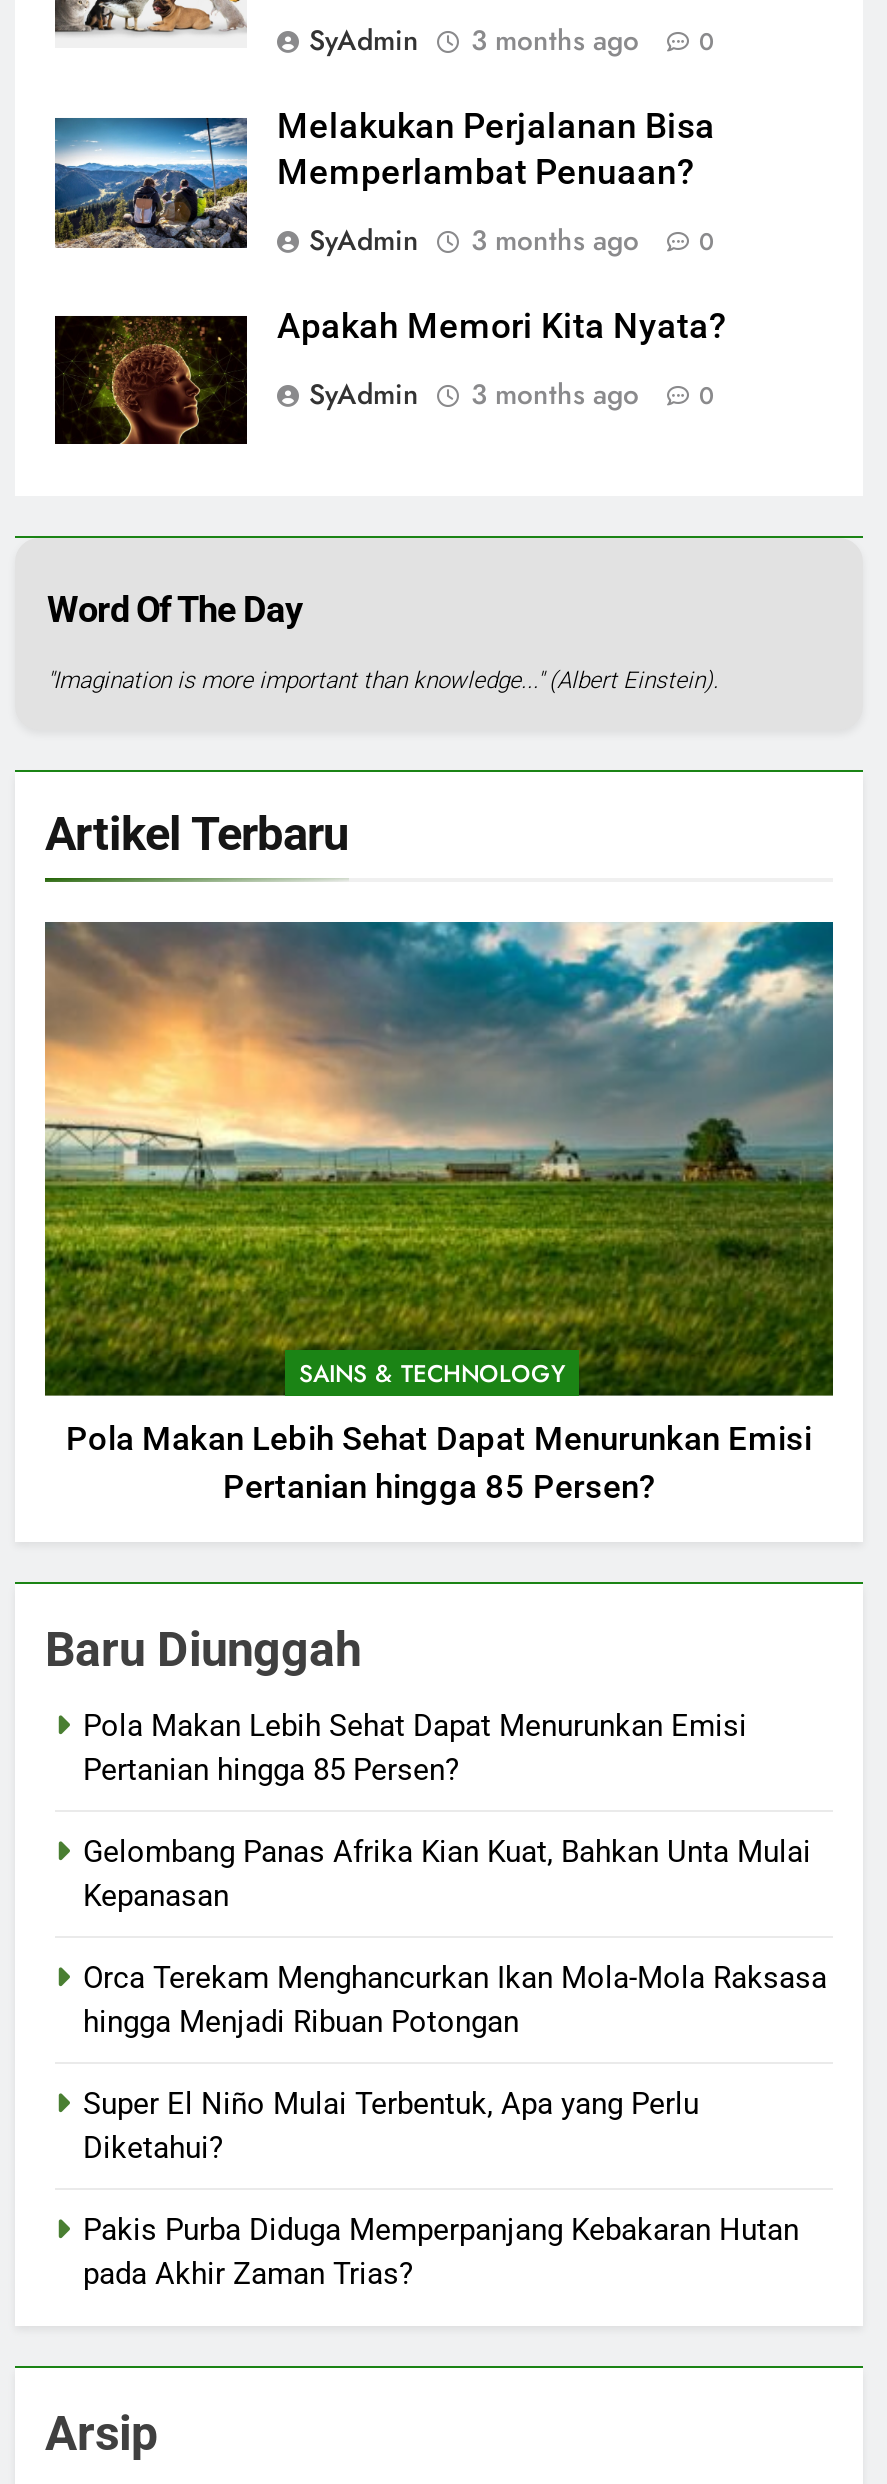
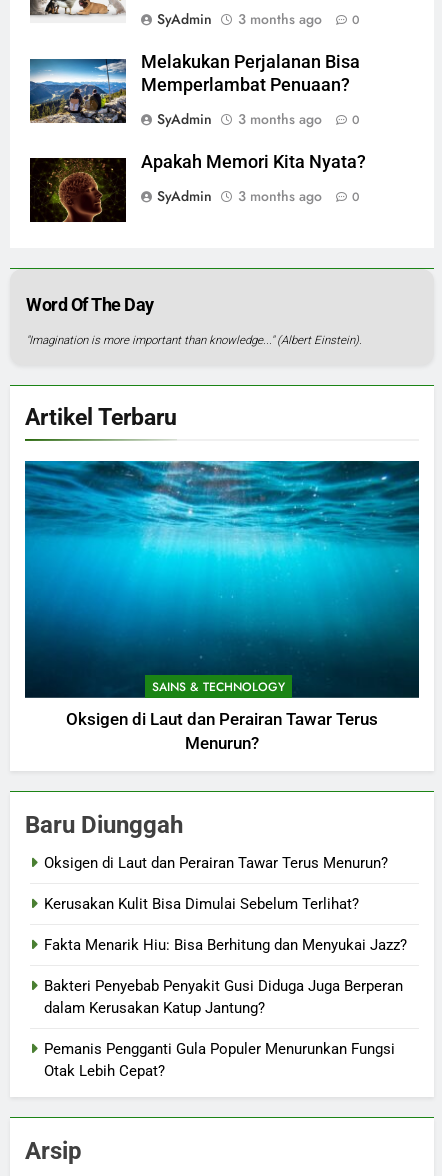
- [image]
- Pola Makan Lebih Sehat Dapat Menurunkan Emisi
- Pertanian hingga 85 Persen?
+ [image]
+ Oksigen di Laut dan Perairan Tawar Terus
+ Menurun?

- Pola Makan Lebih Sehat Dapat Menurunkan Emisi
- Pertanian hingga 85 Persen?
+ Oksigen di Laut dan Perairan Tawar Terus Menurun?

- Gelombang Panas Afrika Kian Kuat, Bahkan Unta Mulai
- Kepanasan
+ Kerusakan Kulit Bisa Dimulai Sebelum Terlihat?

- Orca Terekam Menghancurkan Ikan Mola-Mola Raksasa
- hingga Menjadi Ribuan Potongan
+ Fakta Menarik Hiu: Bisa Berhitung dan Menyukai Jazz?

- Super El Niño Mulai Terbentuk, Apa yang Perlu
- Diketahui?
+ Bakteri Penyebab Penyakit Gusi Diduga Juga Berperan
+ dalam Kerusakan Katup Jantung?

- Pakis Purba Diduga Memperpanjang Kebakaran Hutan
- pada Akhir Zaman Trias?
+ Pemanis Pengganti Gula Populer Menurunkan Fungsi
+ Otak Lebih Cepat?
